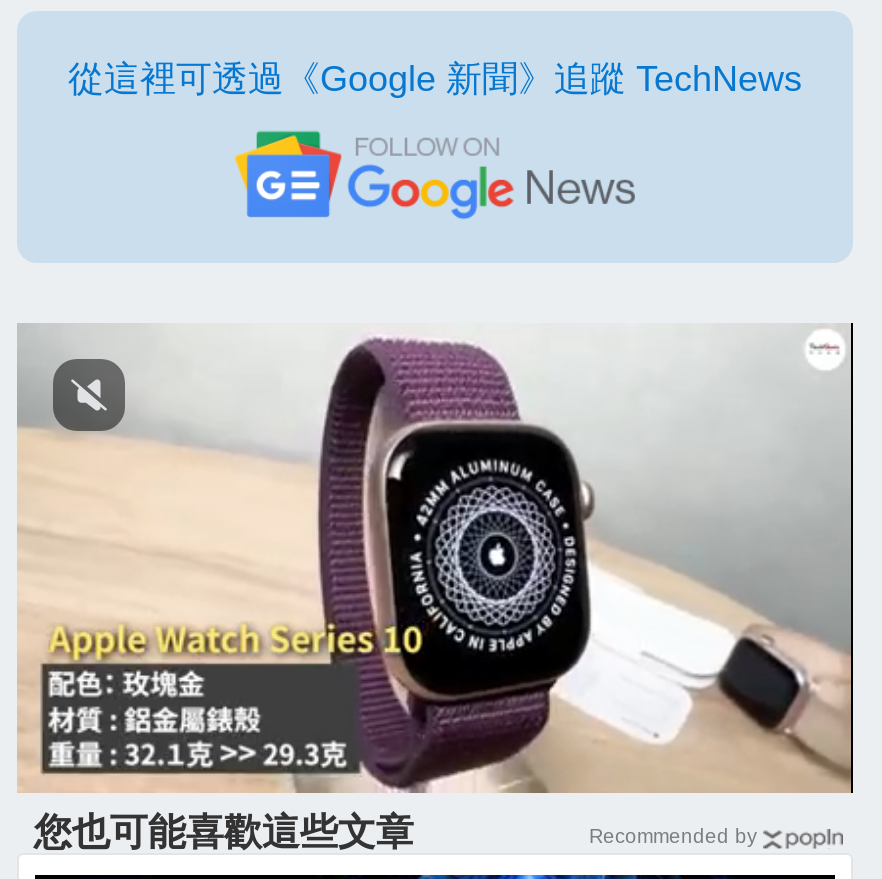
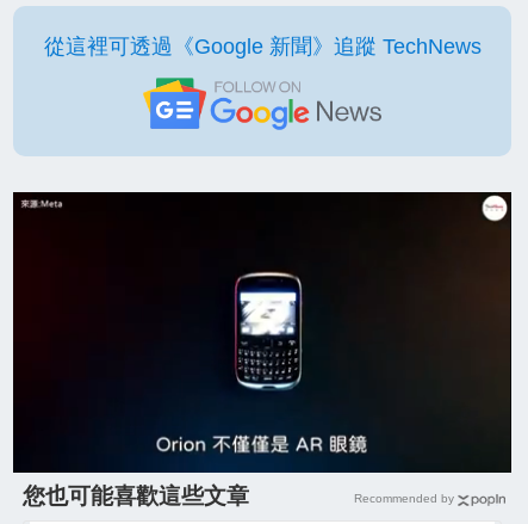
- [image]
+ [image]
